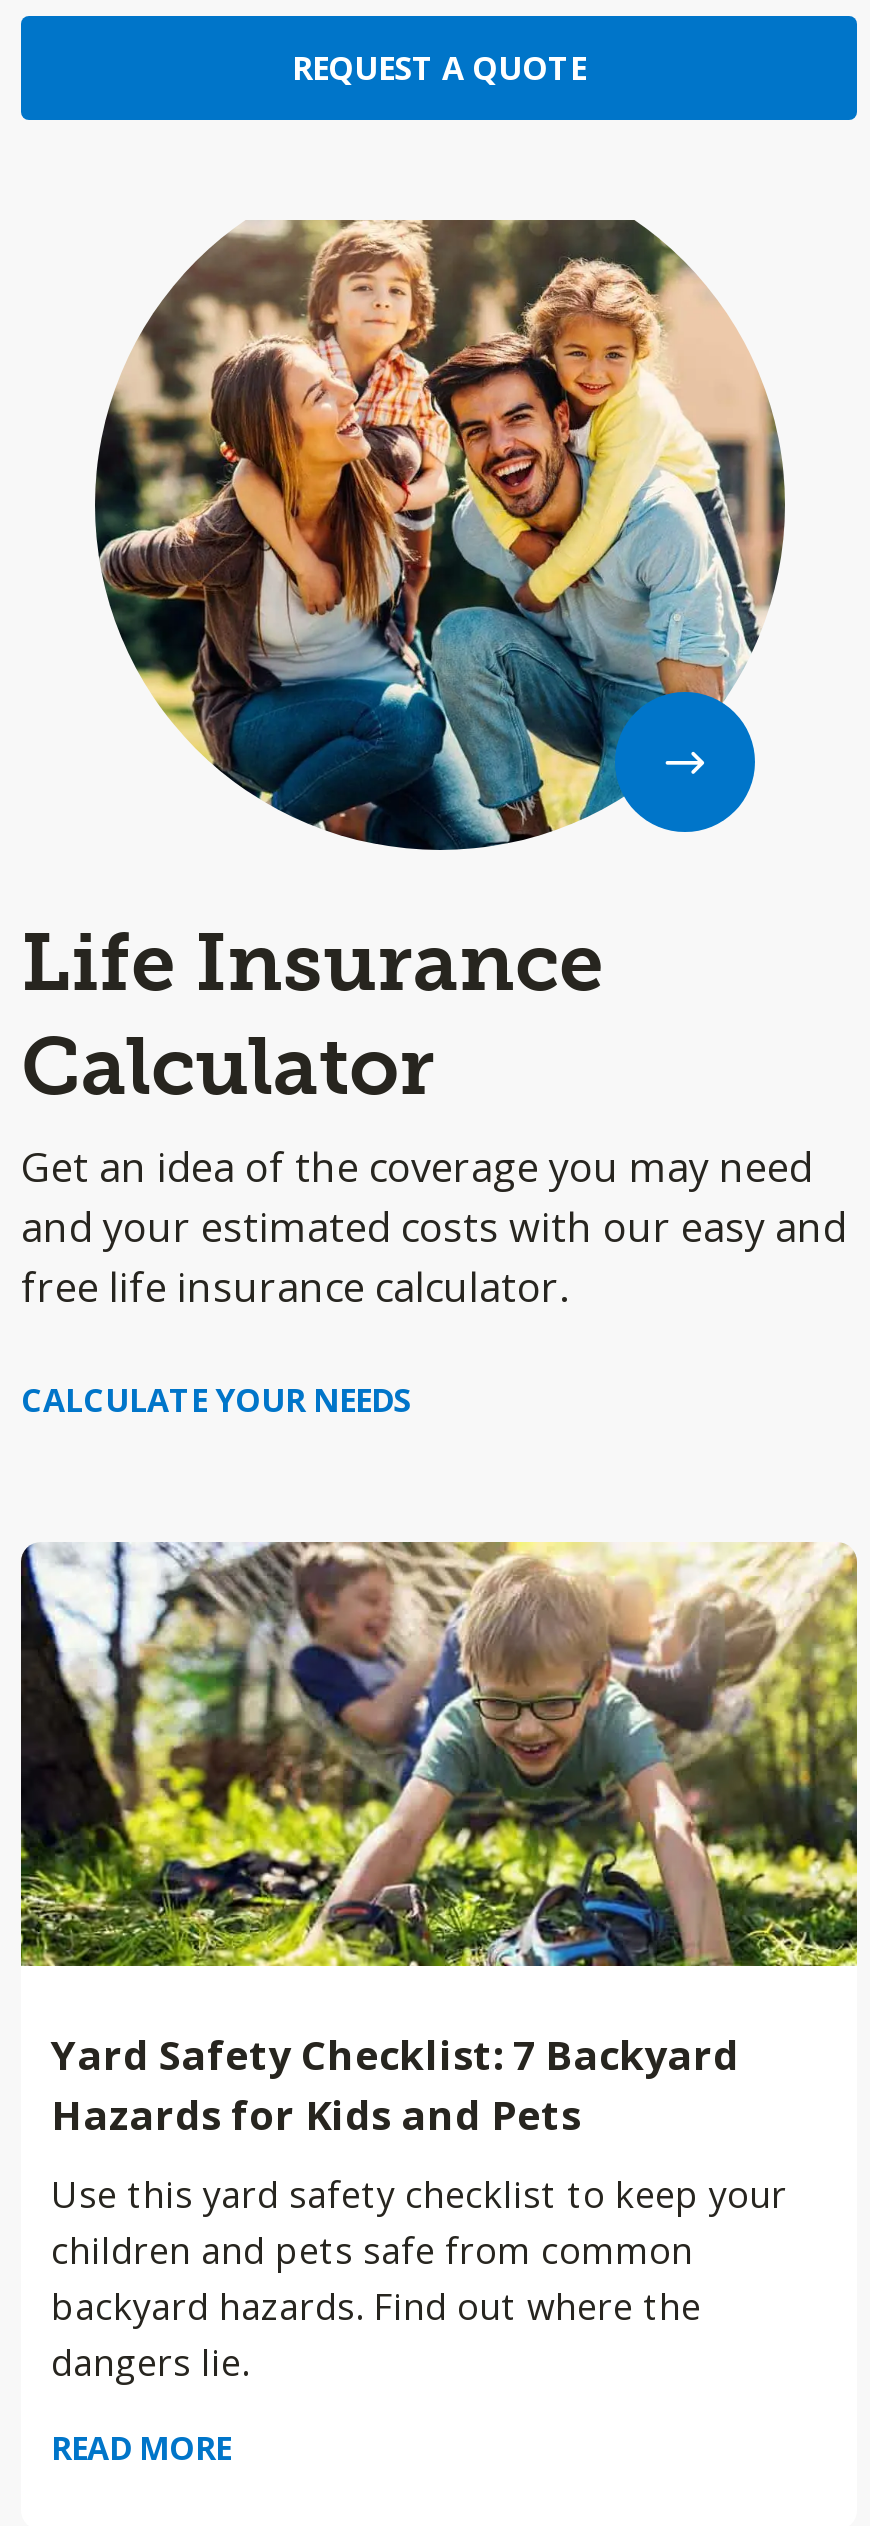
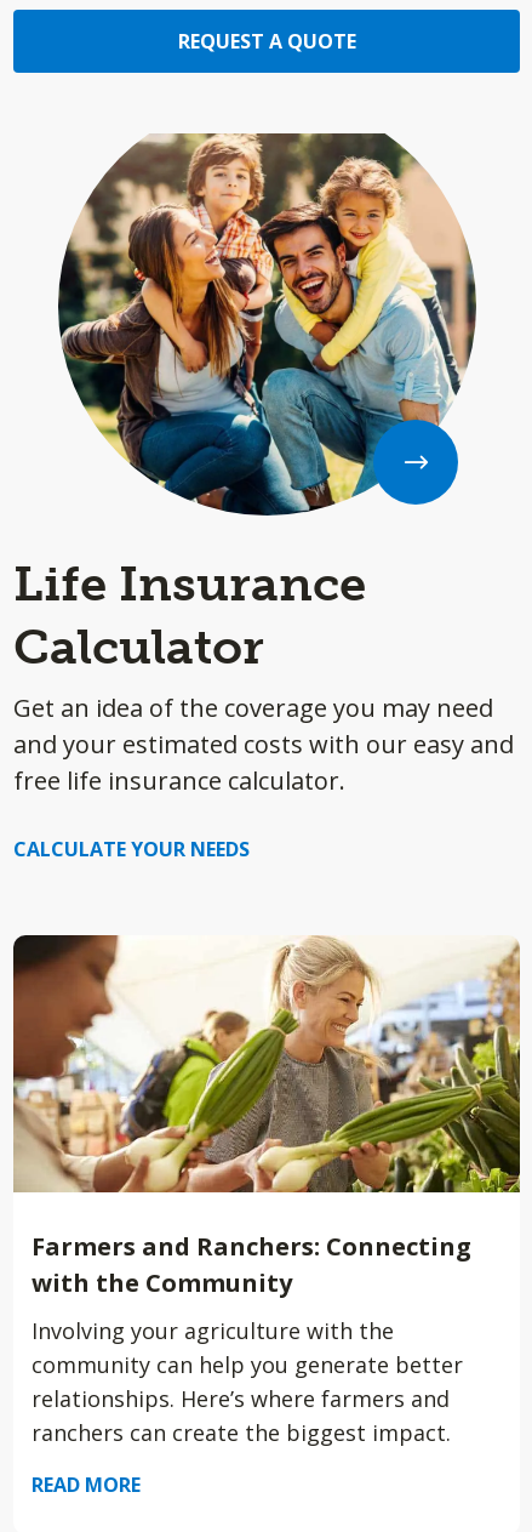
- [image]
- Yard Safety Checklist: 7 Backyard
- Hazards for Kids and Pets
+ [image]
+ Farmers and Ranchers: Connecting
+ with the Community

- Use this yard safety checklist to keep your
- children and pets safe from common
- backyard hazards. Find out where the
- dangers lie.
+ Involving your agriculture with the
+ community can help you generate better
+ relationships. Here’s where farmers and
+ ranchers can create the biggest impact.
